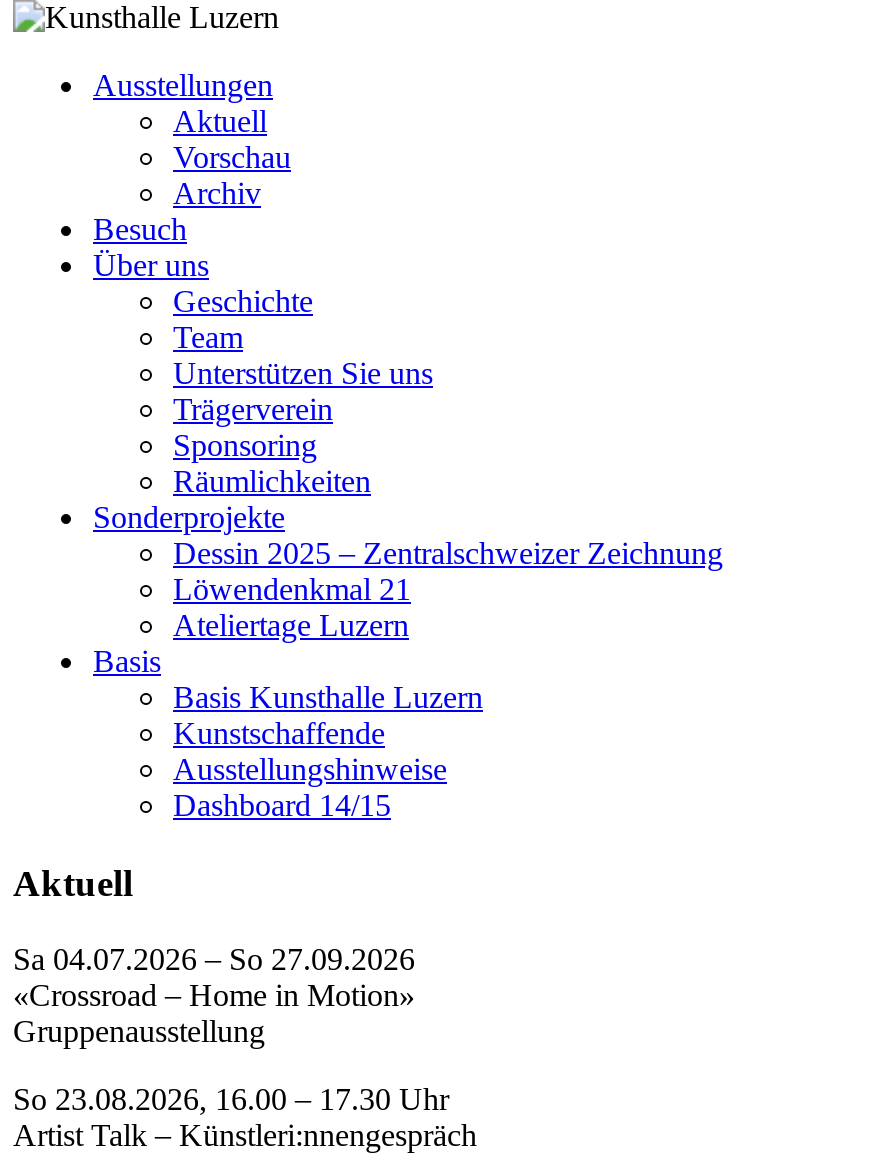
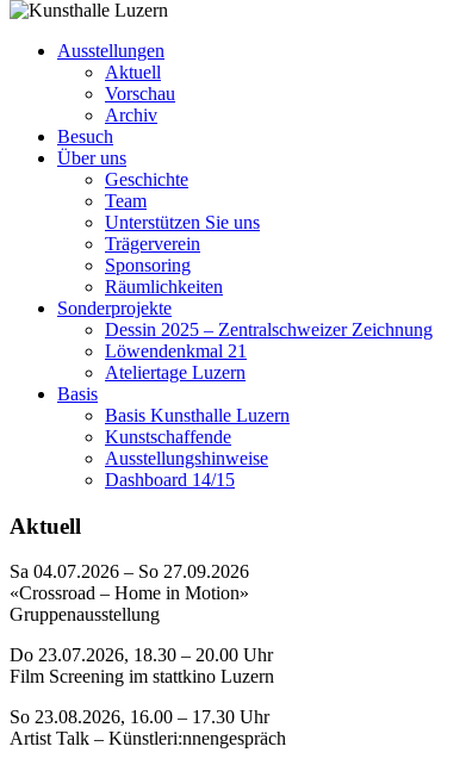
+ Do 23.07.2026, 18.30 – 20.00 Uhr
+ Film Screening im stattkino Luzern
